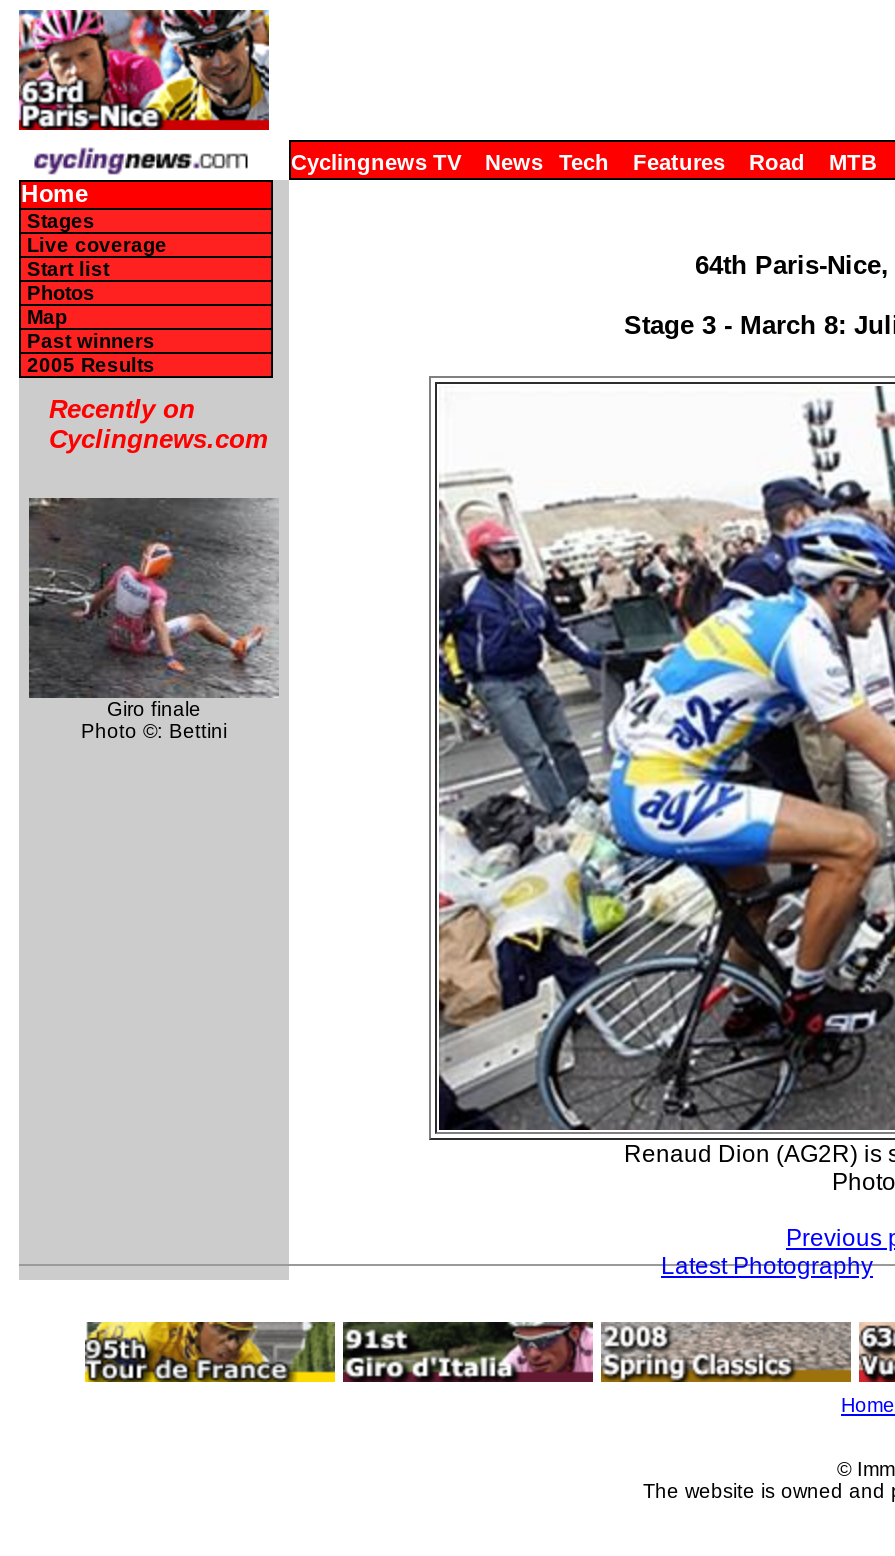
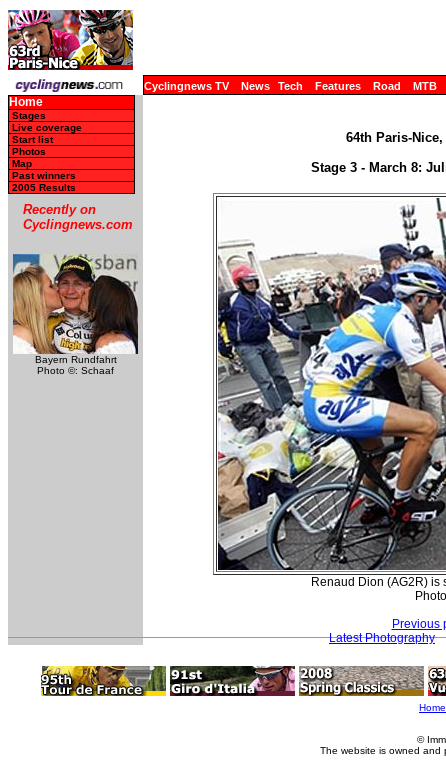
- [image]
- Giro finale
- Photo ©: Bettini
+ [image]
+ Bayern Rundfahrt
+ Photo ©: Schaaf
